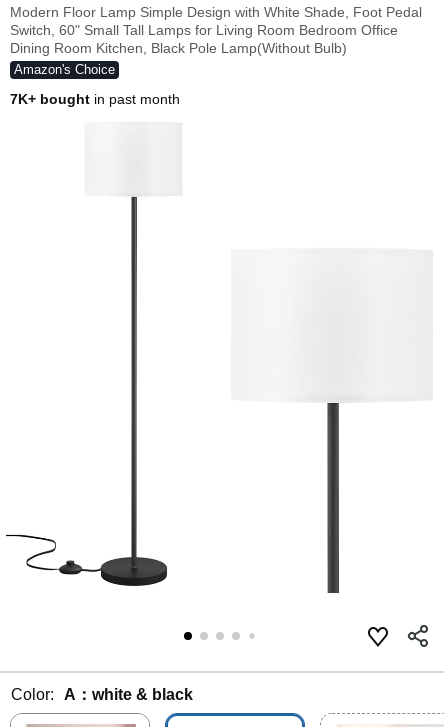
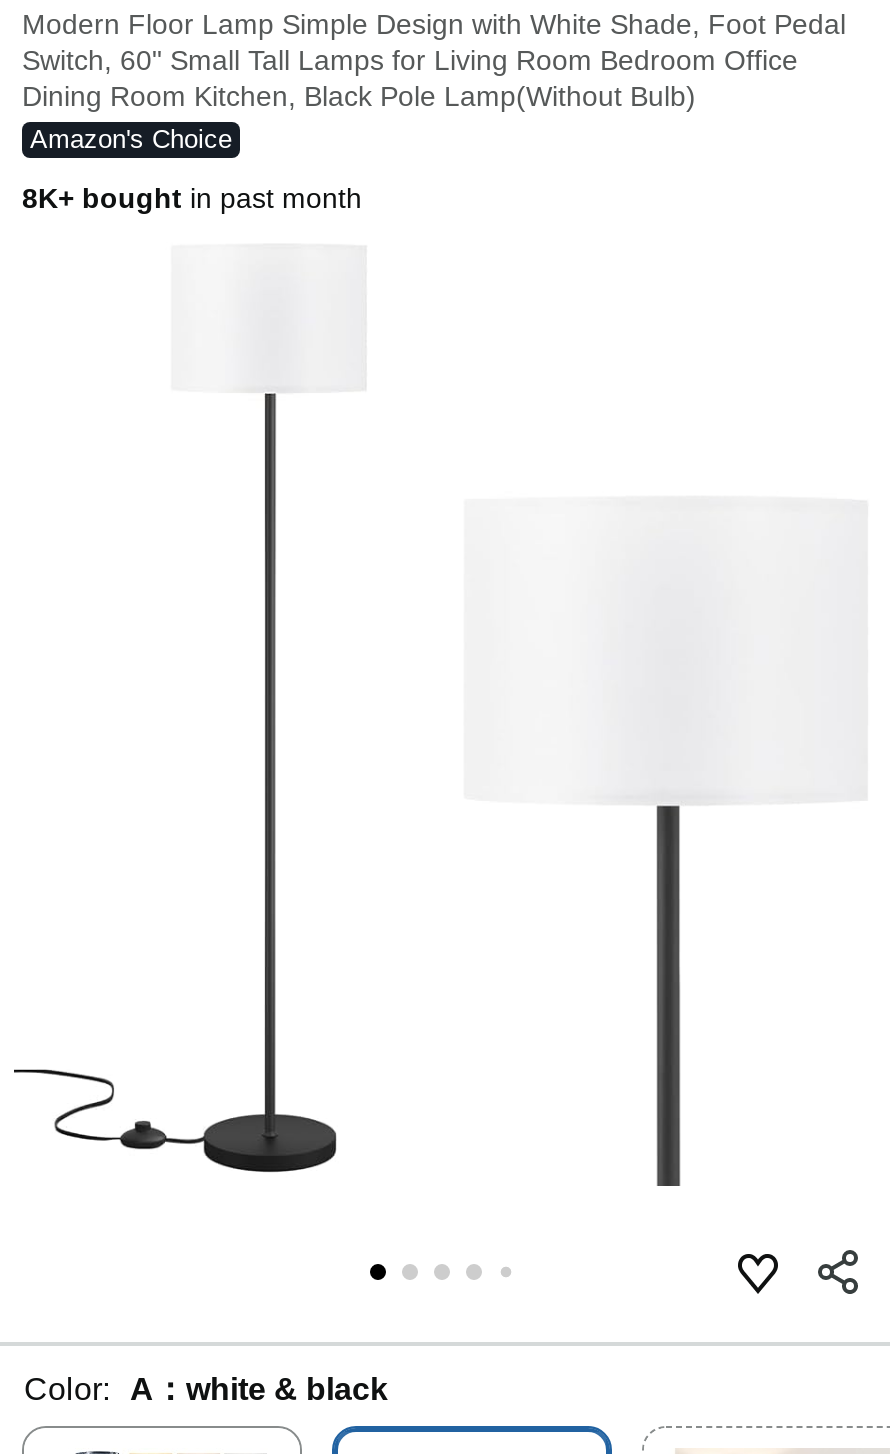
- 7K+ bought in past month
+ 8K+ bought in past month
